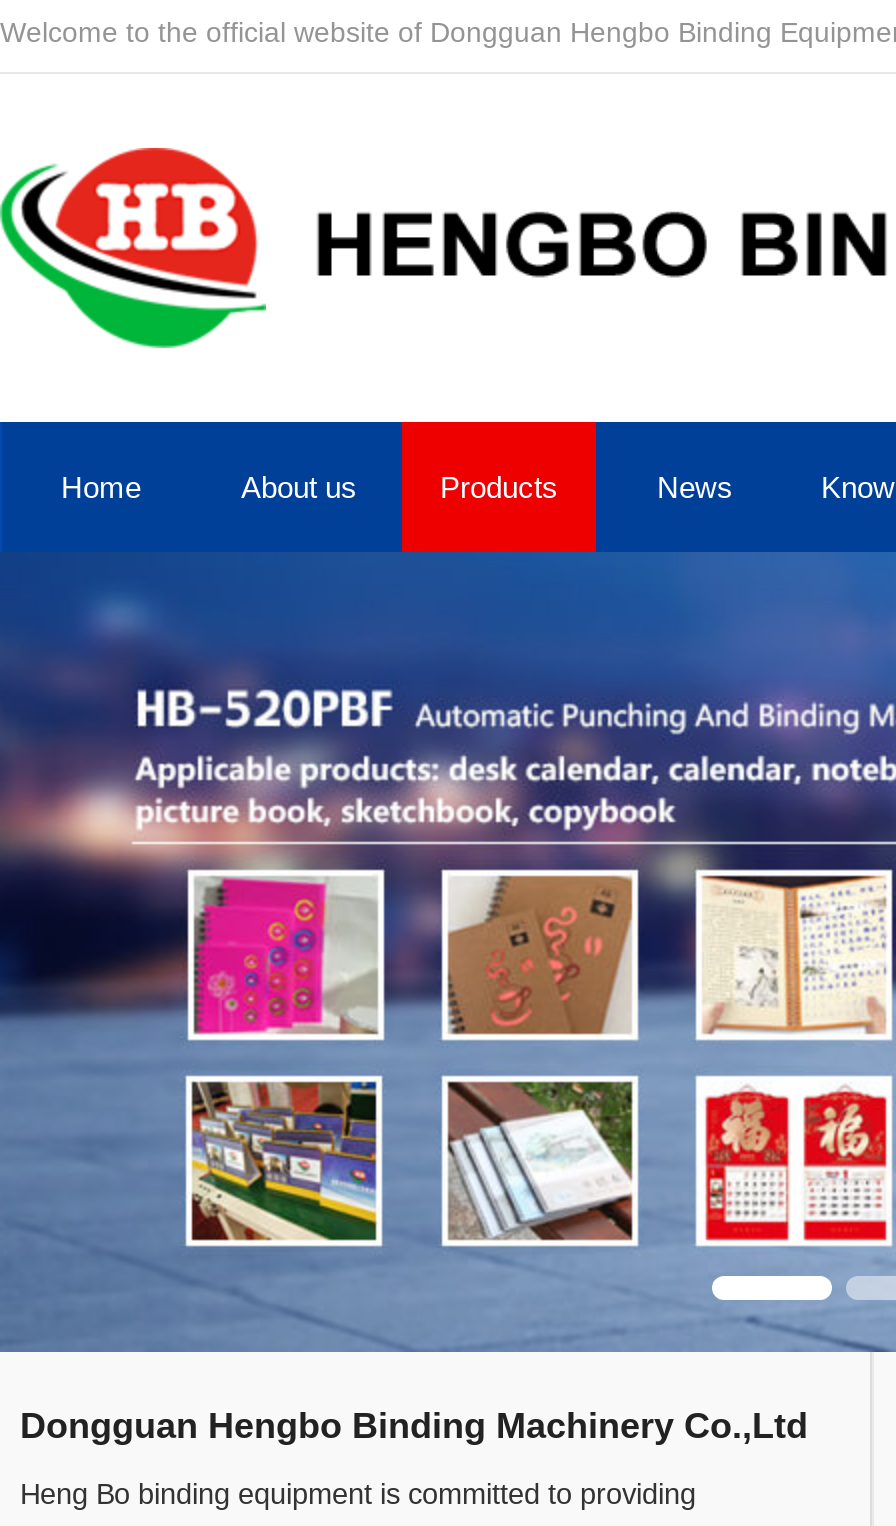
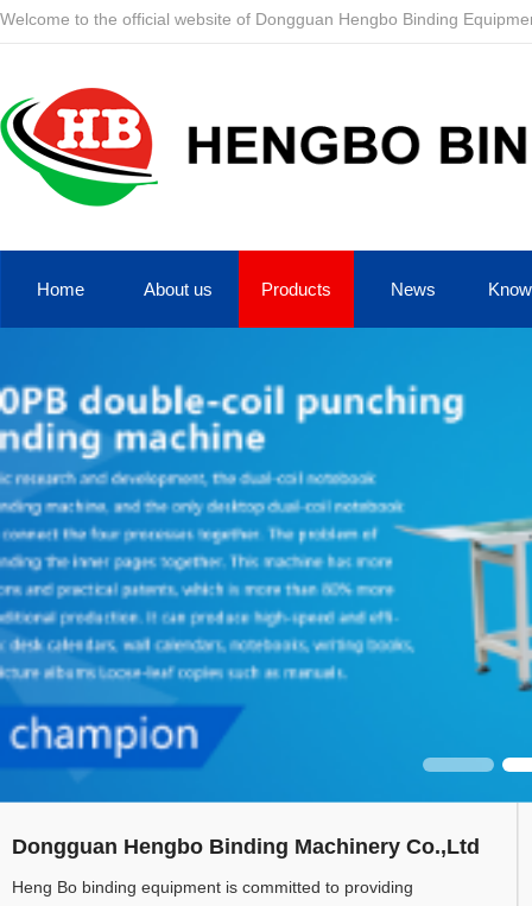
- [image]
+ [image]
